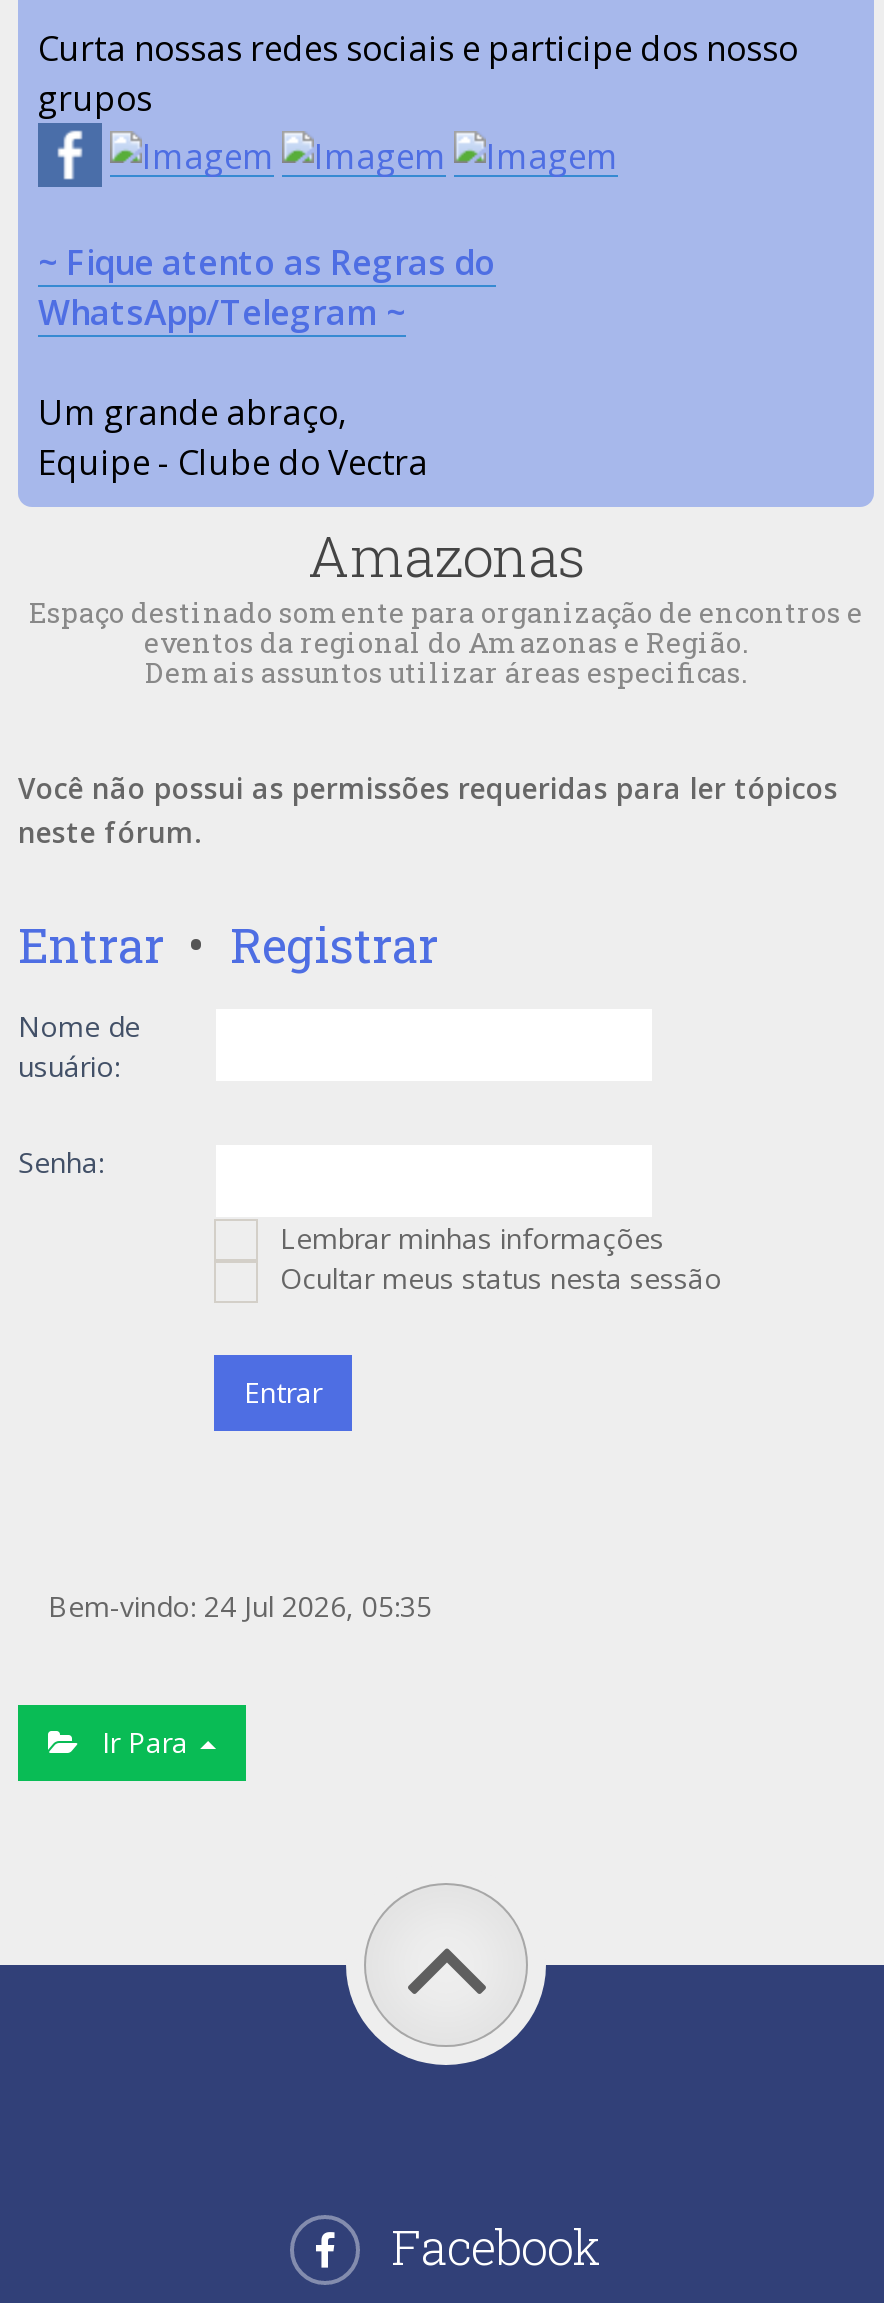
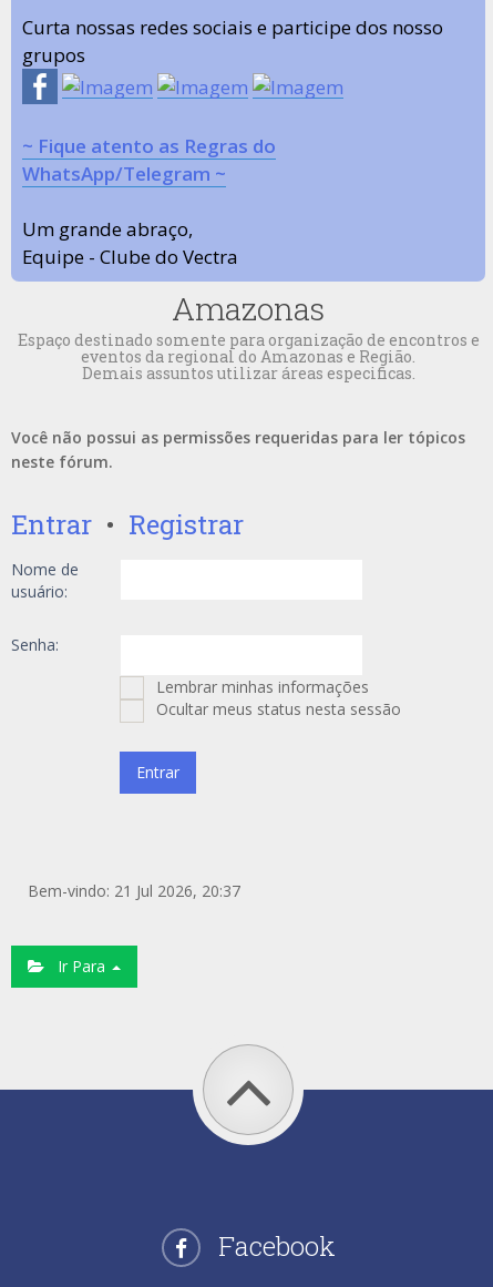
- Bem-vindo: 24 Jul 2026, 05:35
+ Bem-vindo: 21 Jul 2026, 20:37
